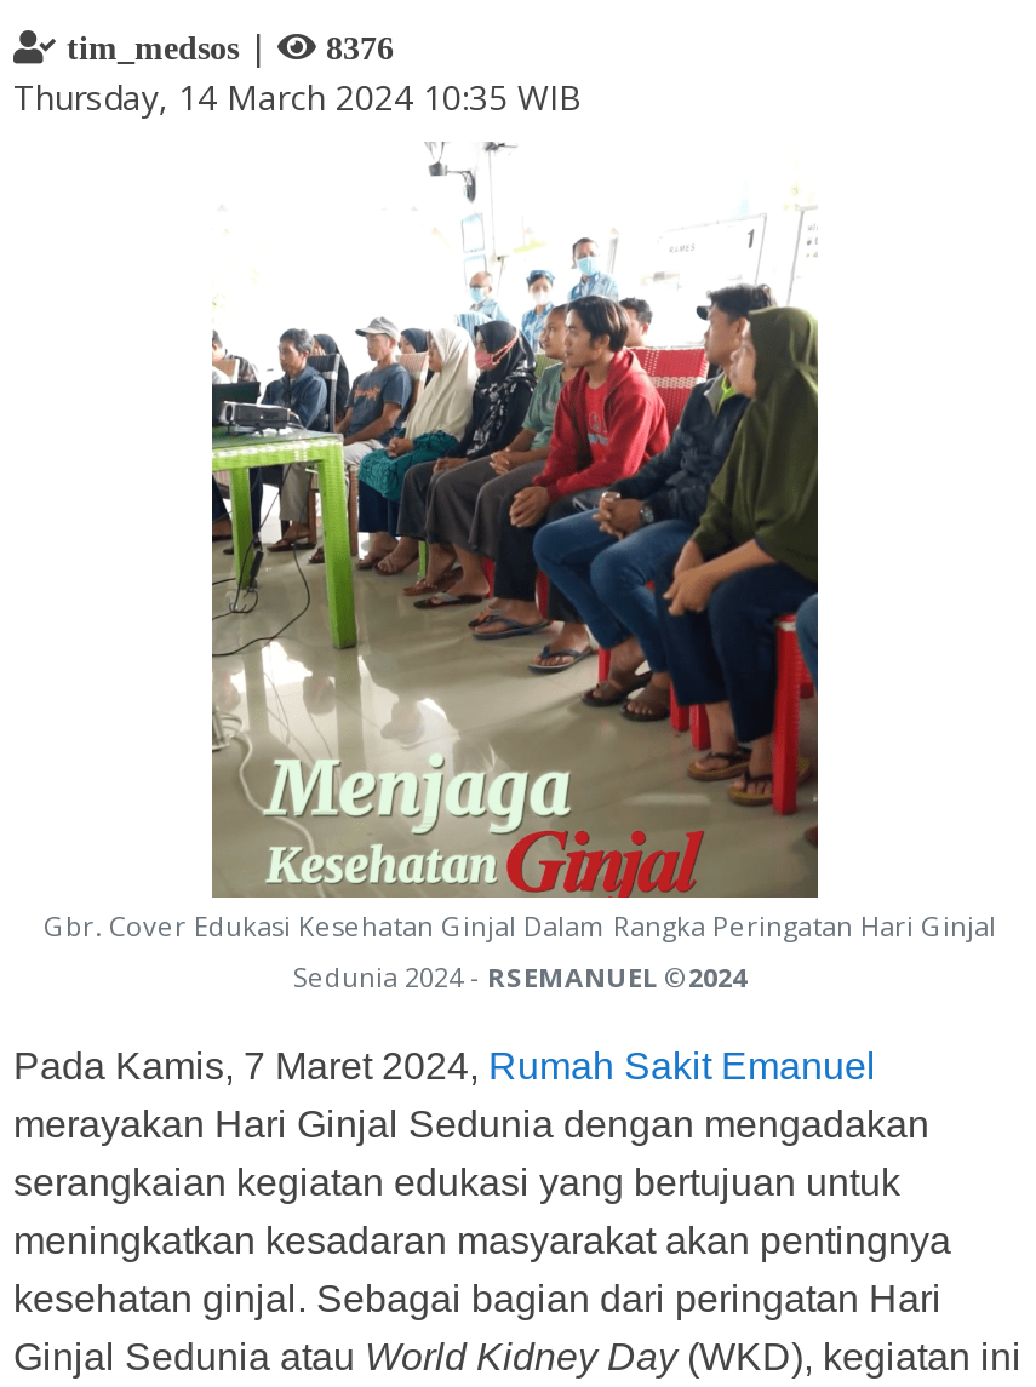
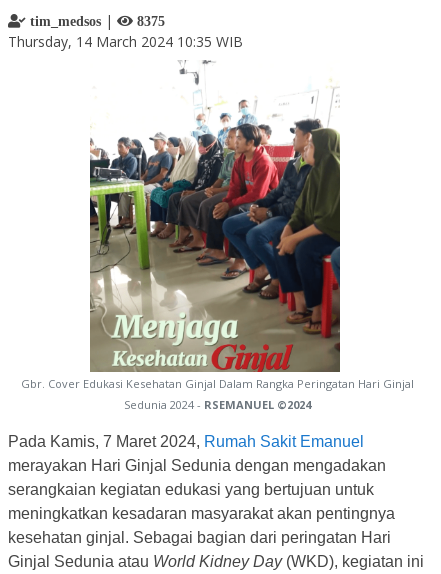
- 8376
+ 8375
